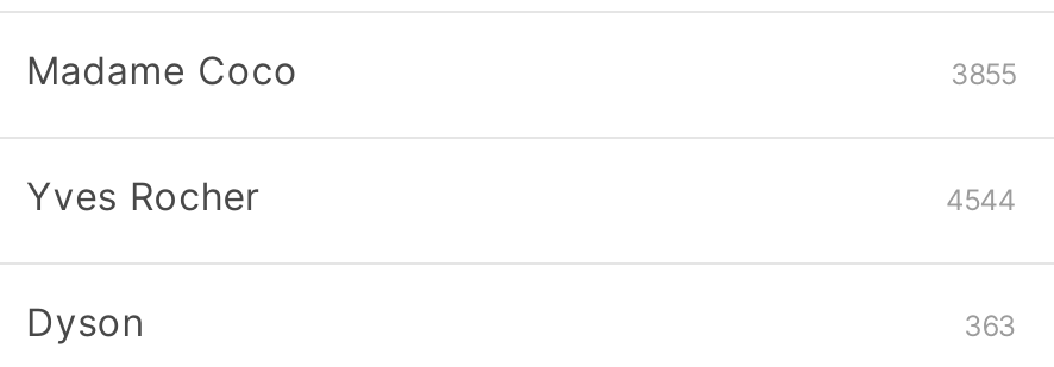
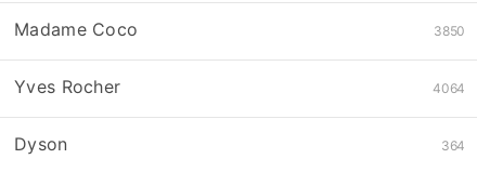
- 3855
+ 3850

- 4544
+ 4064

- 363
+ 364
